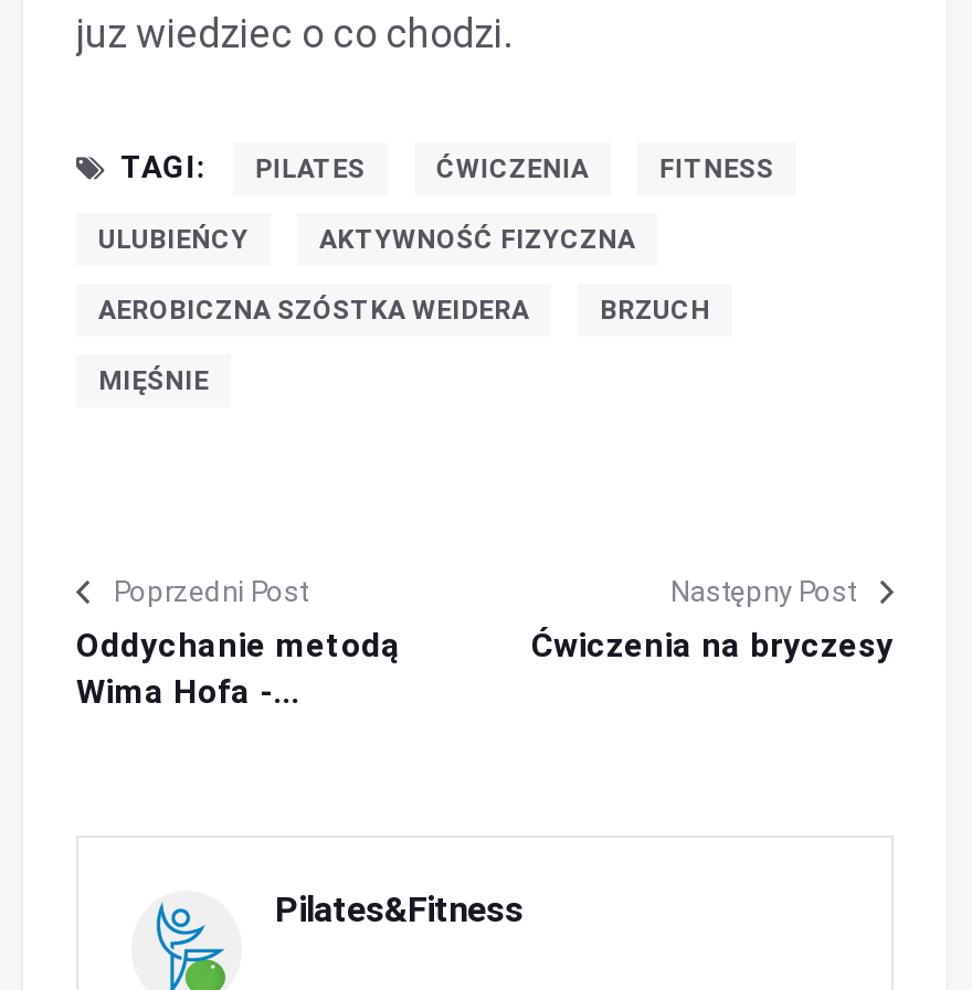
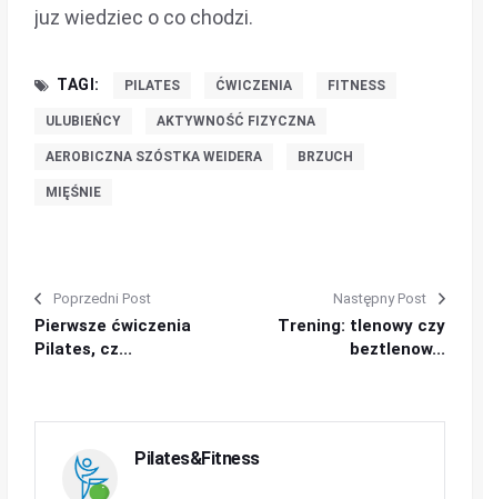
- Oddychanie metodą
- Wima Hofa -...
+ Pierwsze ćwiczenia
+ Pilates, cz...

- Ćwiczenia na bryczesy
+ Trening: tlenowy czy
+ beztlenow...
